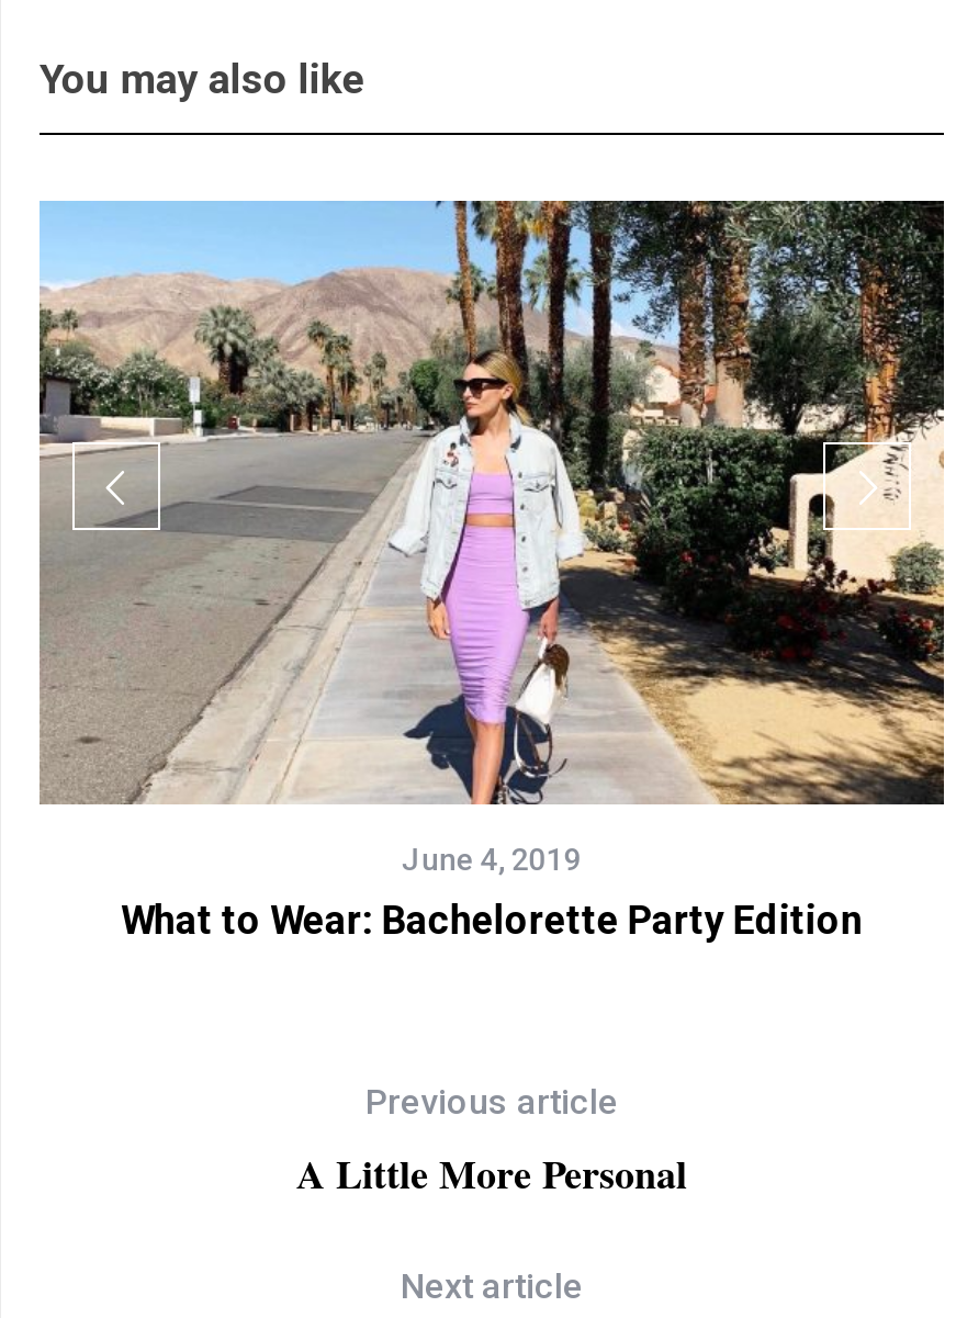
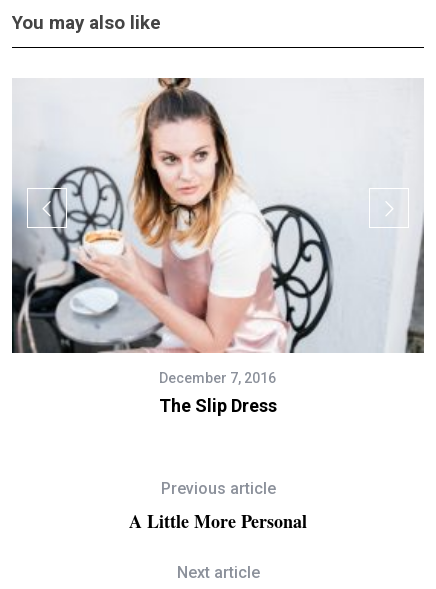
- [image]
- June 4, 2019
- What to Wear: Bachelorette Party Edition
+ [image]
+ December 7, 2016
+ The Slip Dress
